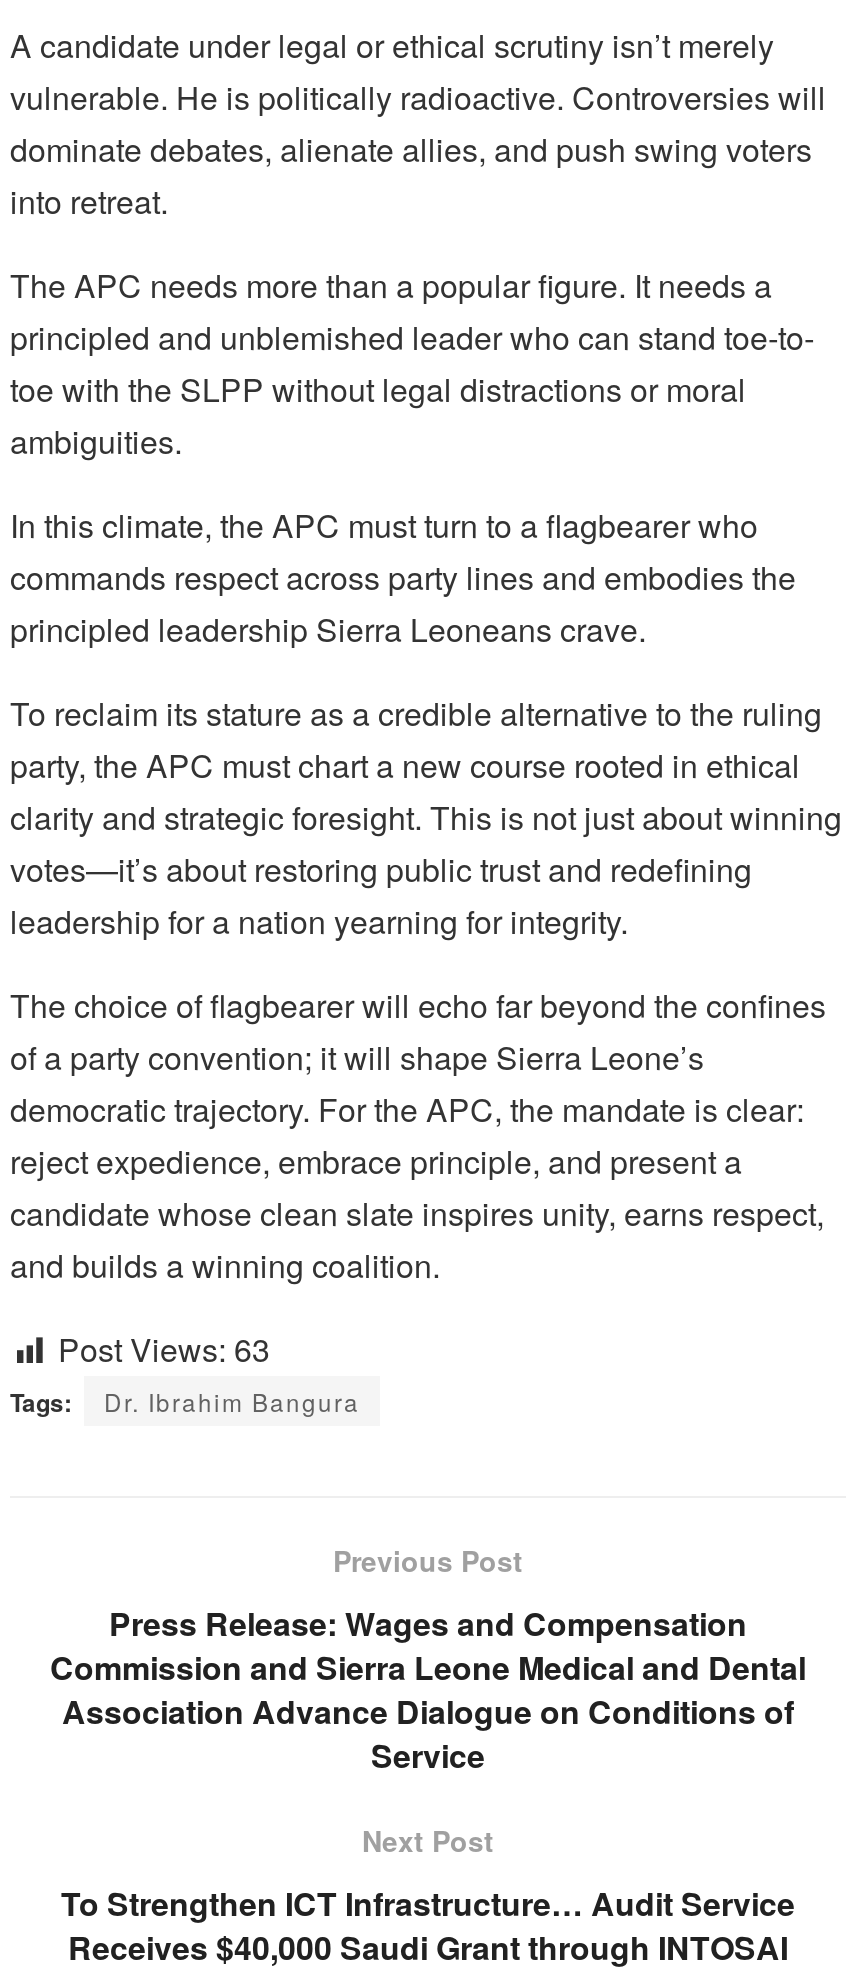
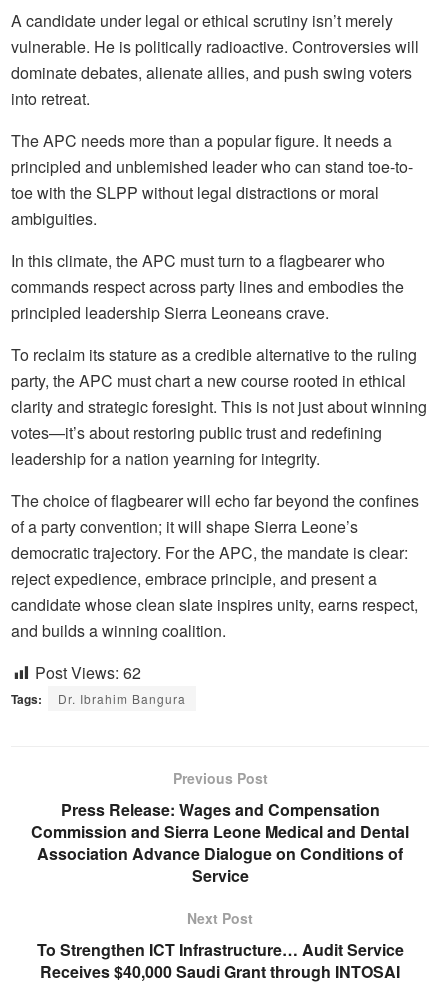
- Post Views: 63
+ Post Views: 62
